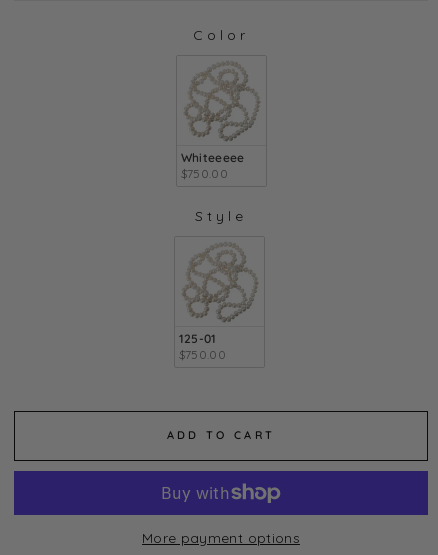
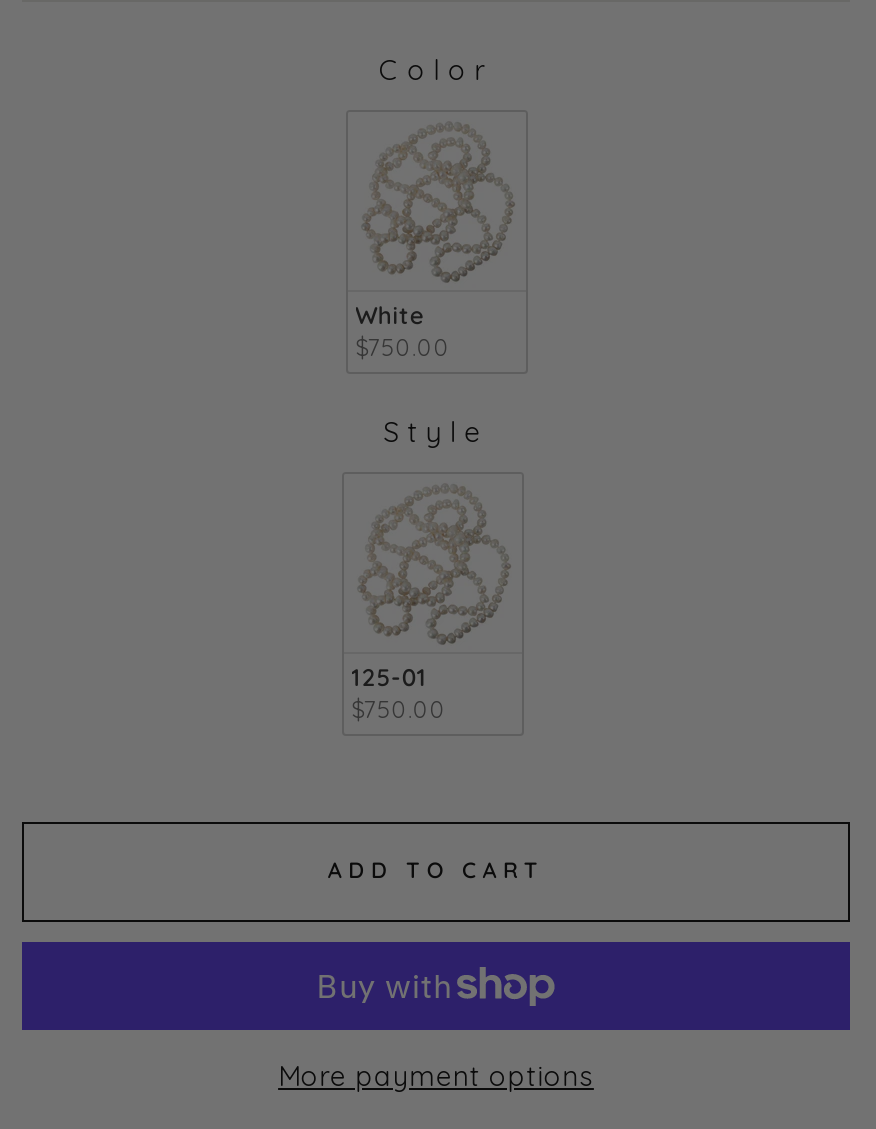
- Whiteeeee
+ White
